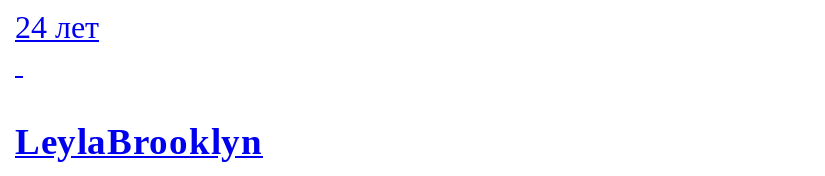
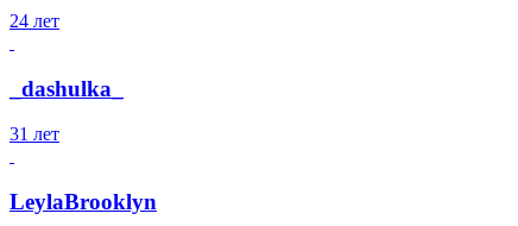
+ _dashulka_
+ 31 лет
